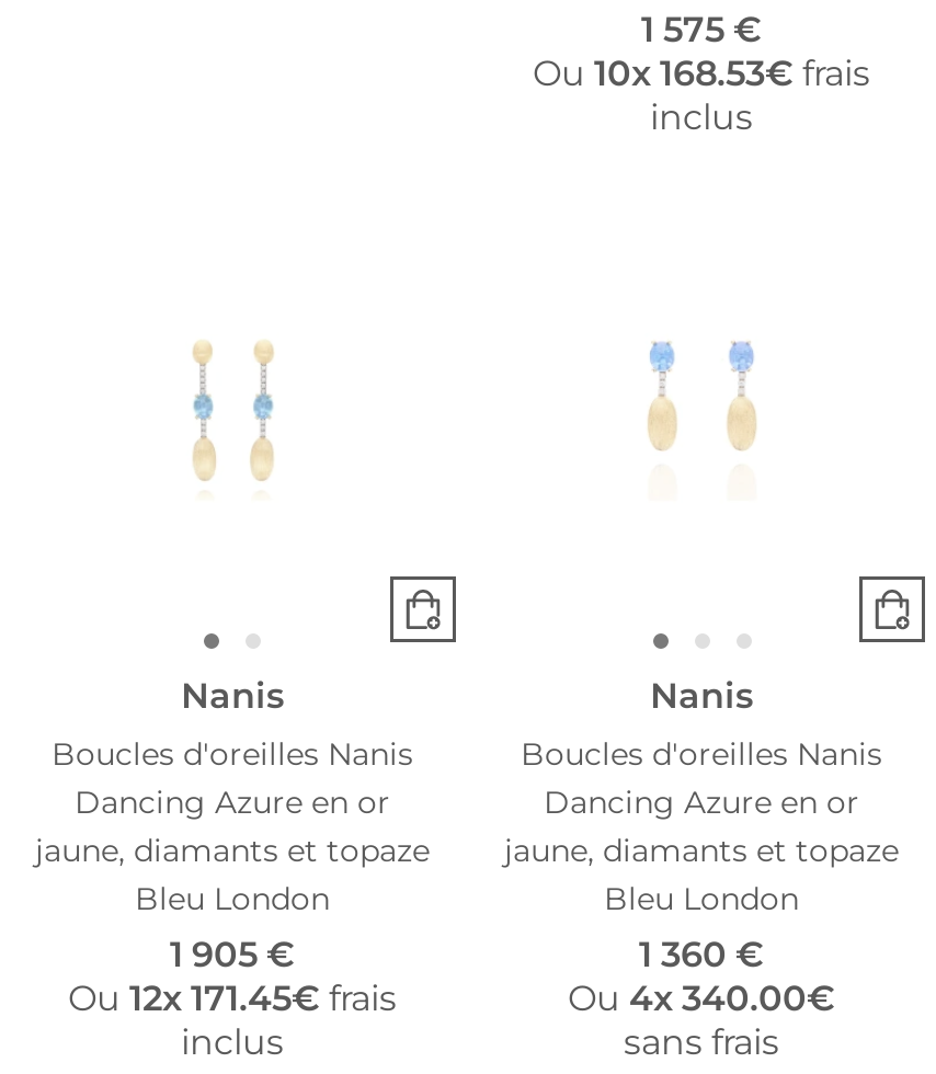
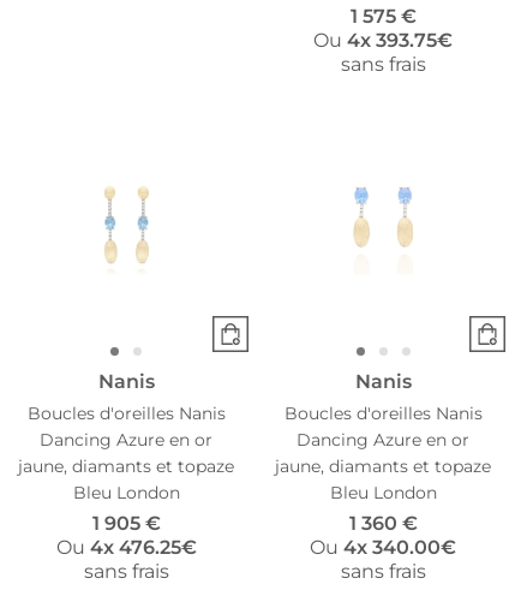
- Ou 10x 168.53€frais
- inclus
+ Ou 4x 393.75€
+ sans frais

- Ou 12x 171.45€frais
- inclus
+ Ou 4x 476.25€
+ sans frais
